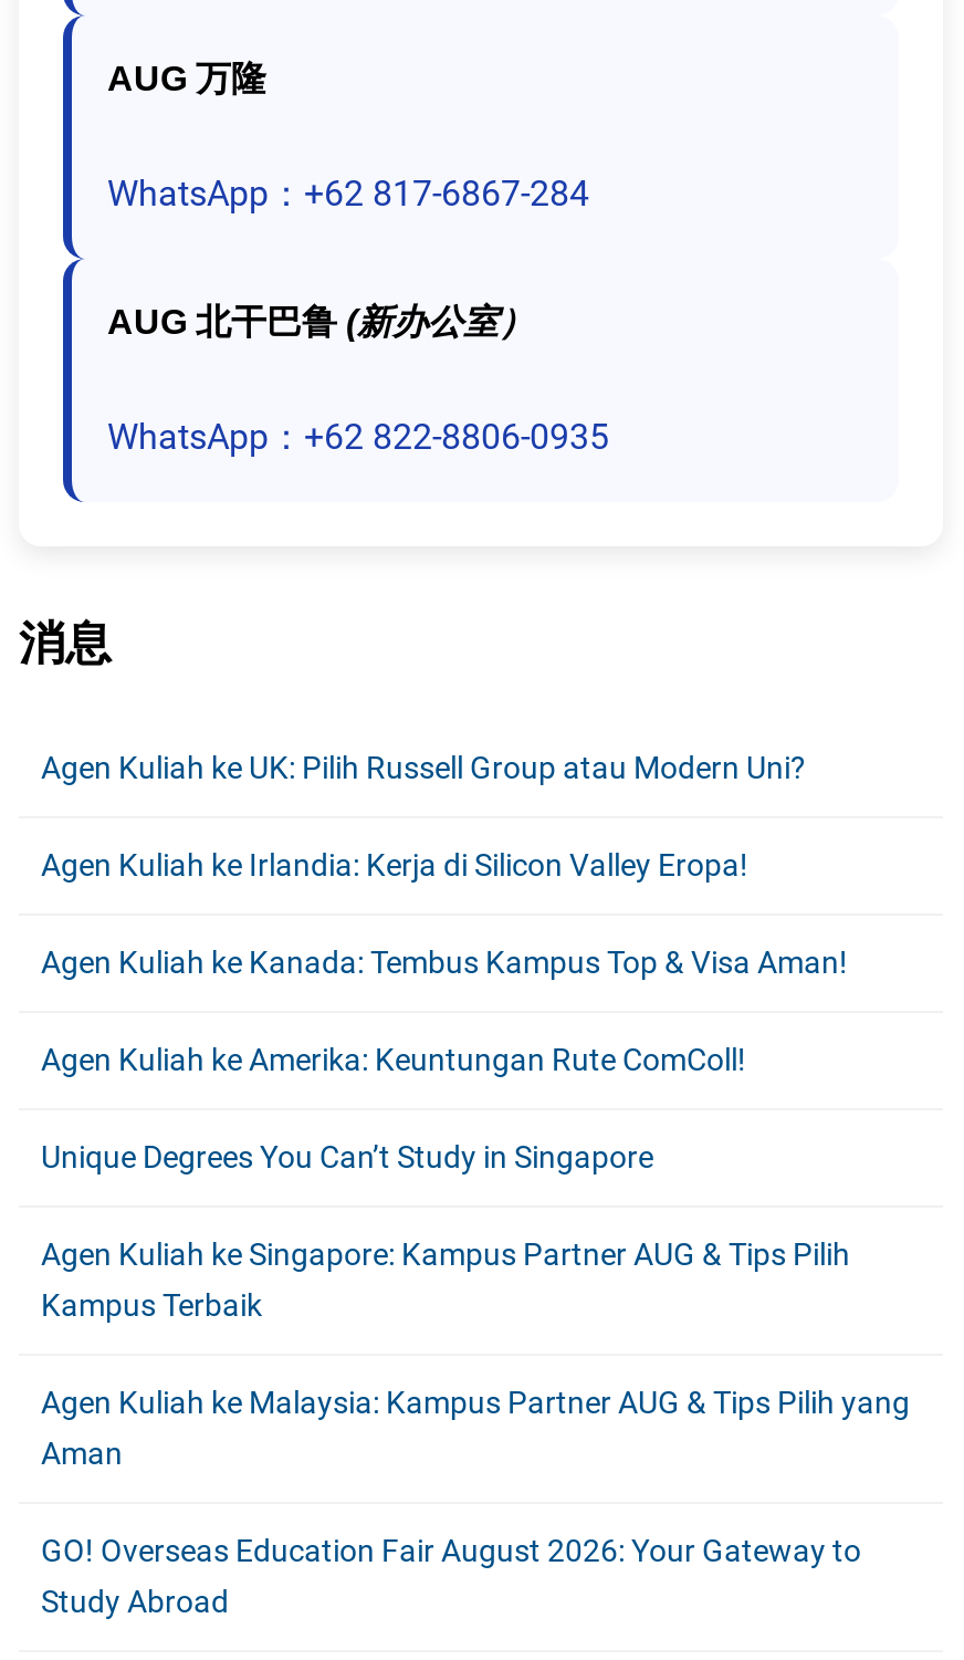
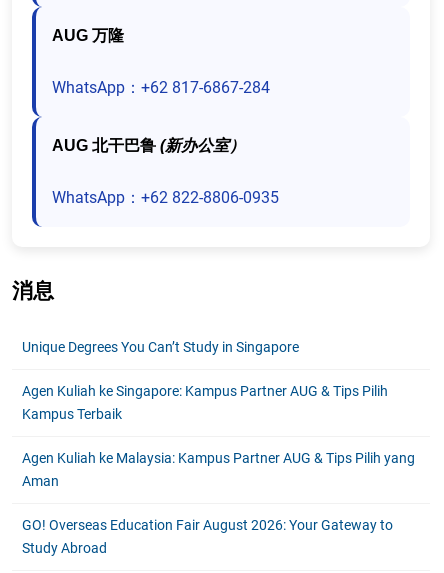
- Agen Kuliah ke UK: Pilih Russell Group atau Modern Uni?
- Agen Kuliah ke Irlandia: Kerja di Silicon Valley Eropa!
- Agen Kuliah ke Kanada: Tembus Kampus Top & Visa Aman!
- Agen Kuliah ke Amerika: Keuntungan Rute ComColl!
